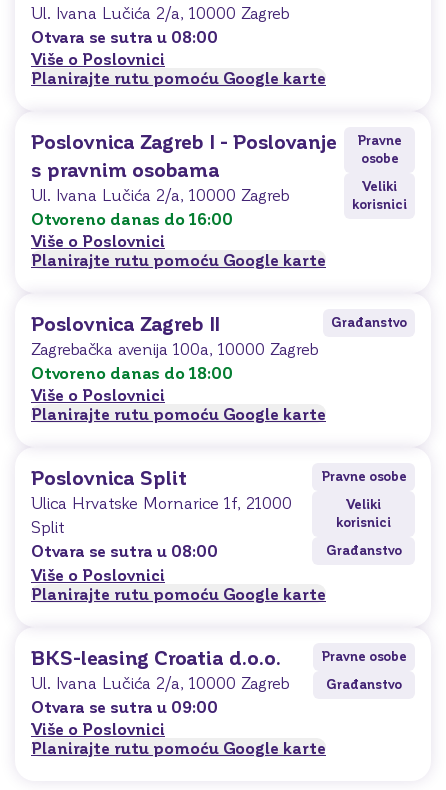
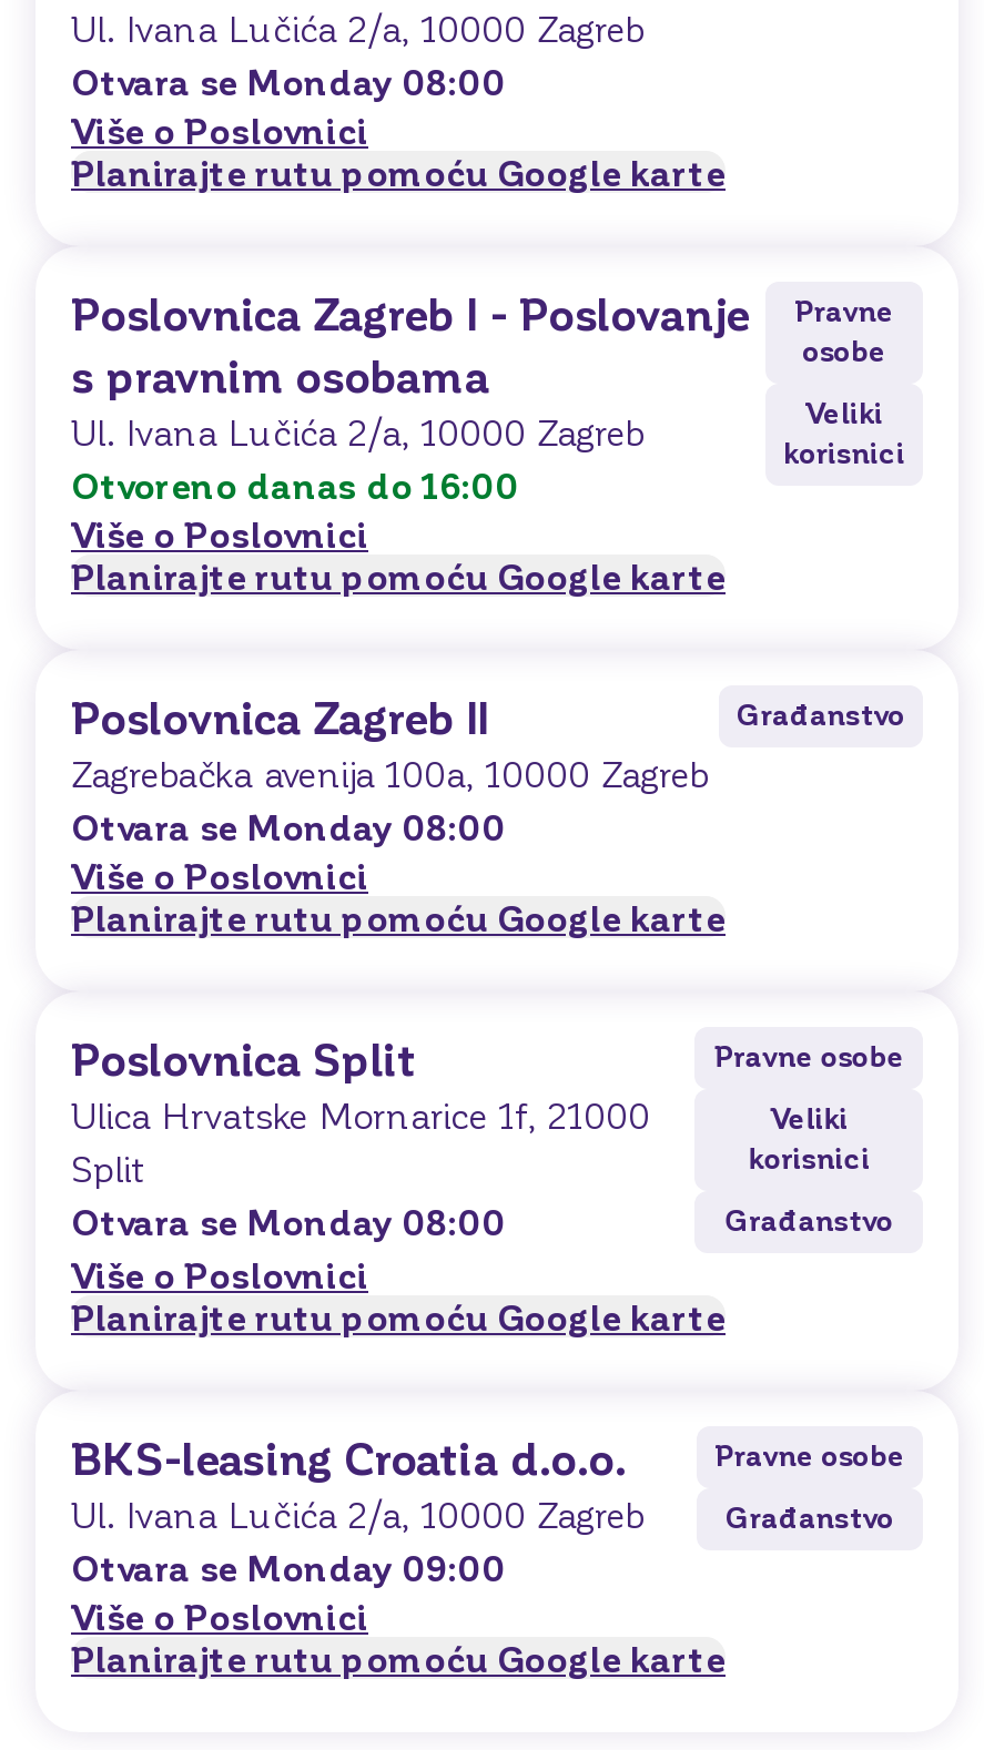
- Otvara se sutra u 08:00
+ Otvara se Monday 08:00

- Otvoreno danas do 18:00
+ Otvara se Monday 08:00

- Otvara se sutra u 08:00
+ Otvara se Monday 08:00

- Otvara se sutra u 09:00
+ Otvara se Monday 09:00
